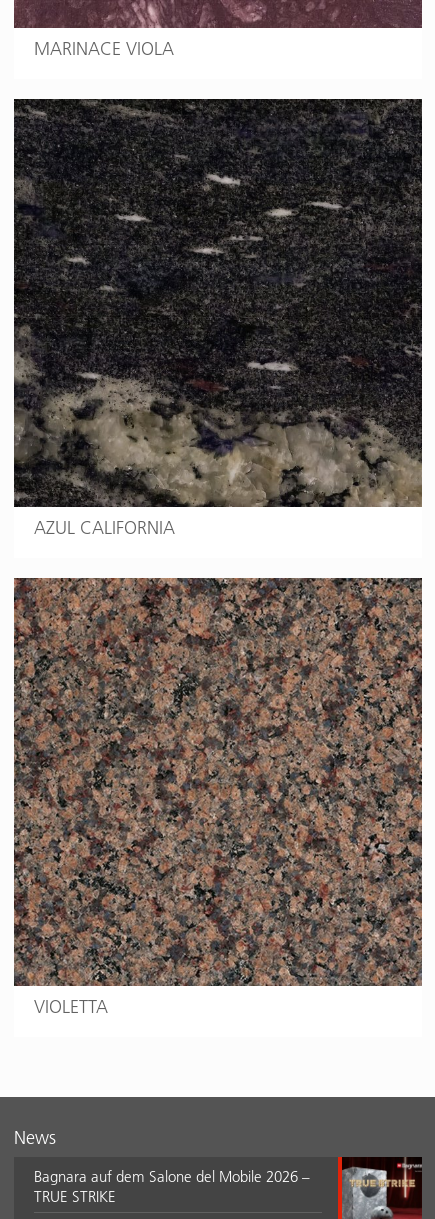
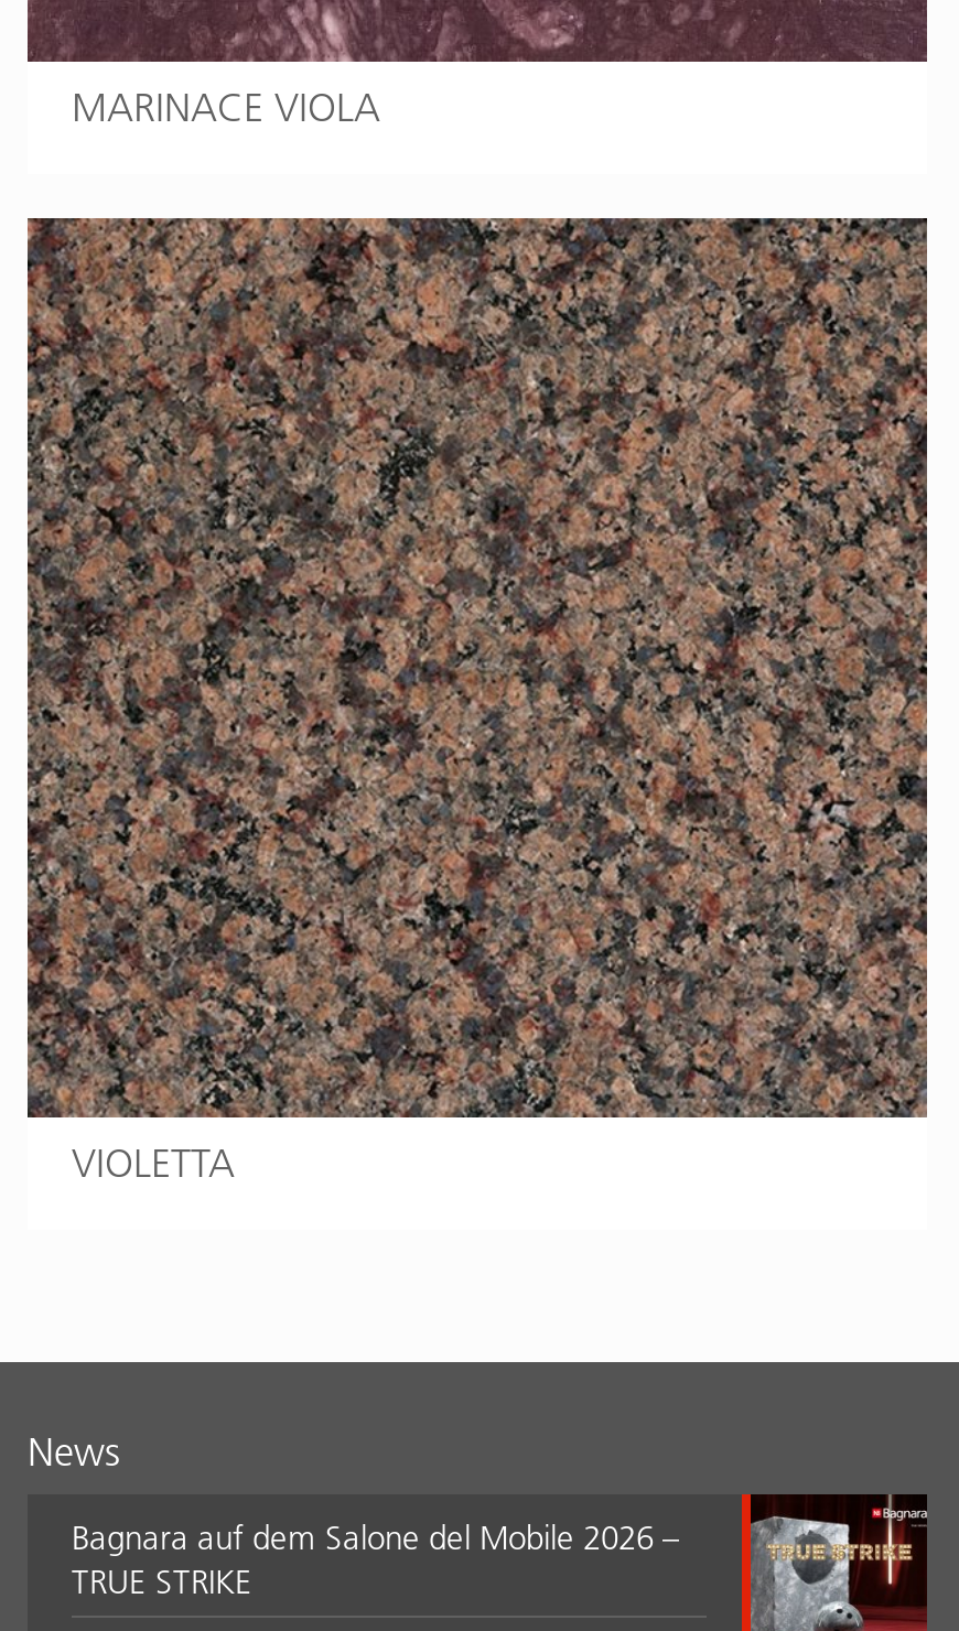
- [image]
- AZUL CALIFORNIA
